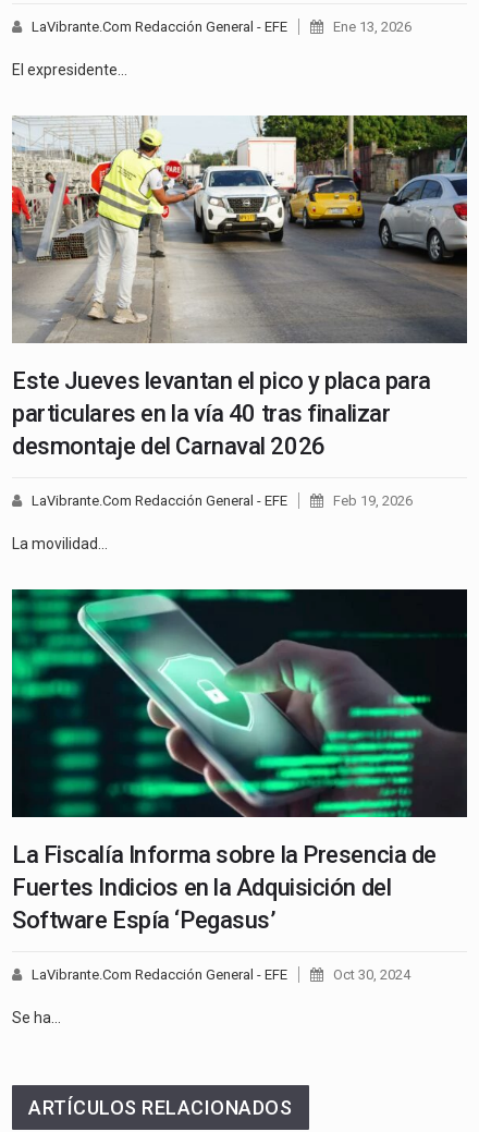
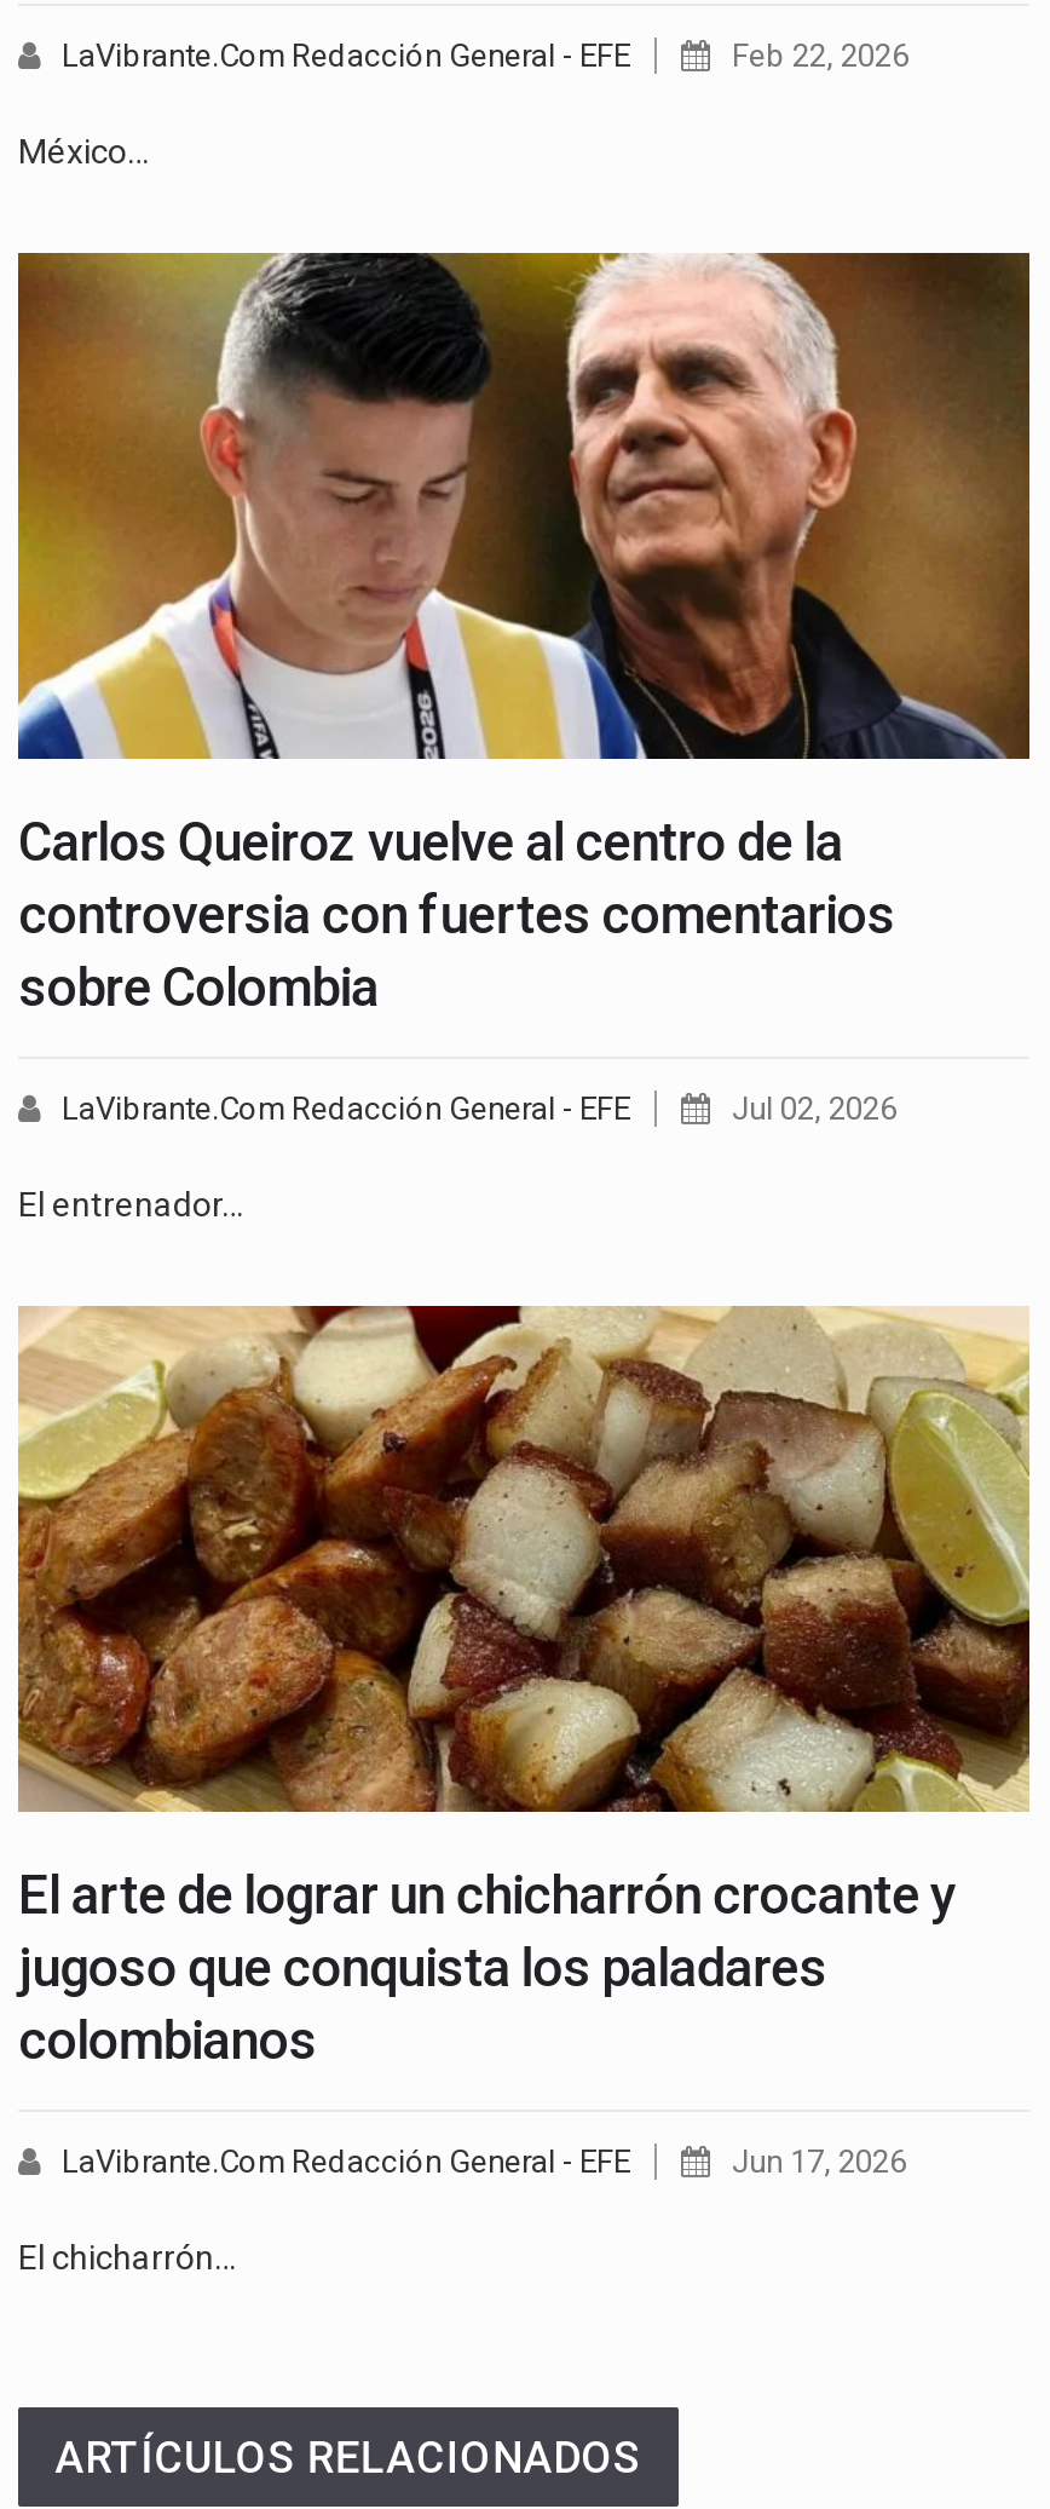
- Ene 13, 2026
+ Feb 22, 2026

- El expresidente…
+ México…

- [image]
- Este Jueves levantan el pico y placa para
- particulares en la vía 40 tras finalizar
- desmontaje del Carnaval 2026
+ [image]
+ Carlos Queiroz vuelve al centro de la
+ controversia con fuertes comentarios
+ sobre Colombia

- Feb 19, 2026
+ Jul 02, 2026

- La movilidad…
+ El entrenador…

- [image]
- La Fiscalía Informa sobre la Presencia de
- Fuertes Indicios en la Adquisición del
- Software Espía ‘Pegasus’
+ [image]
+ El arte de lograr un chicharrón crocante y
+ jugoso que conquista los paladares
+ colombianos

- Oct 30, 2024
+ Jun 17, 2026

- Se ha…
+ El chicharrón…
